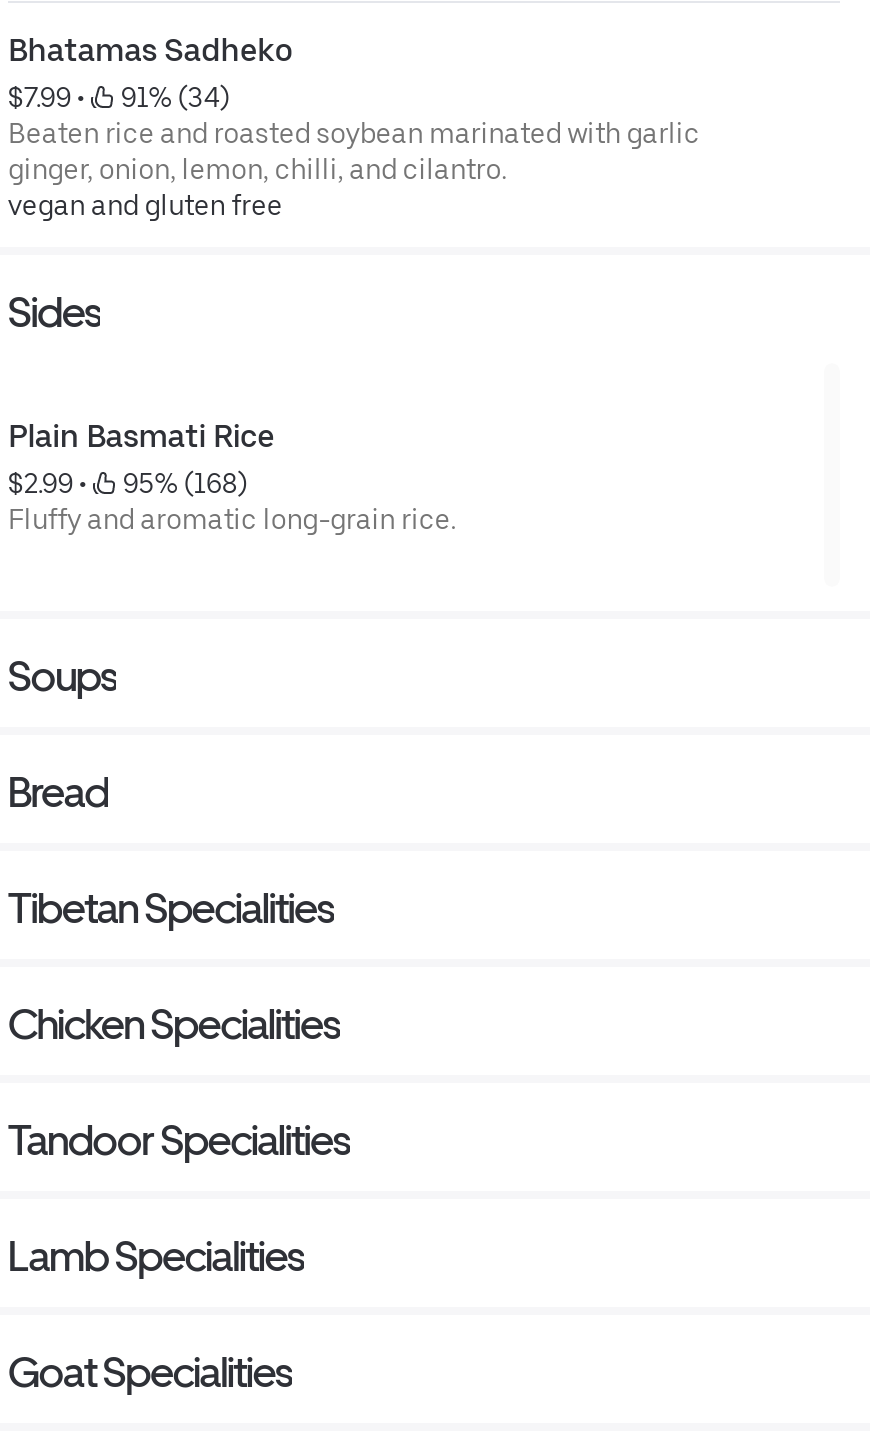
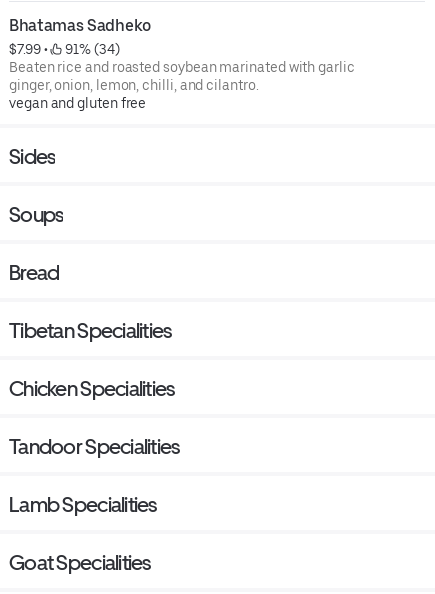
- Plain Basmati Rice
- $2.99 •
- 95% (168)
- Fluffy and aromatic long-grain rice.
